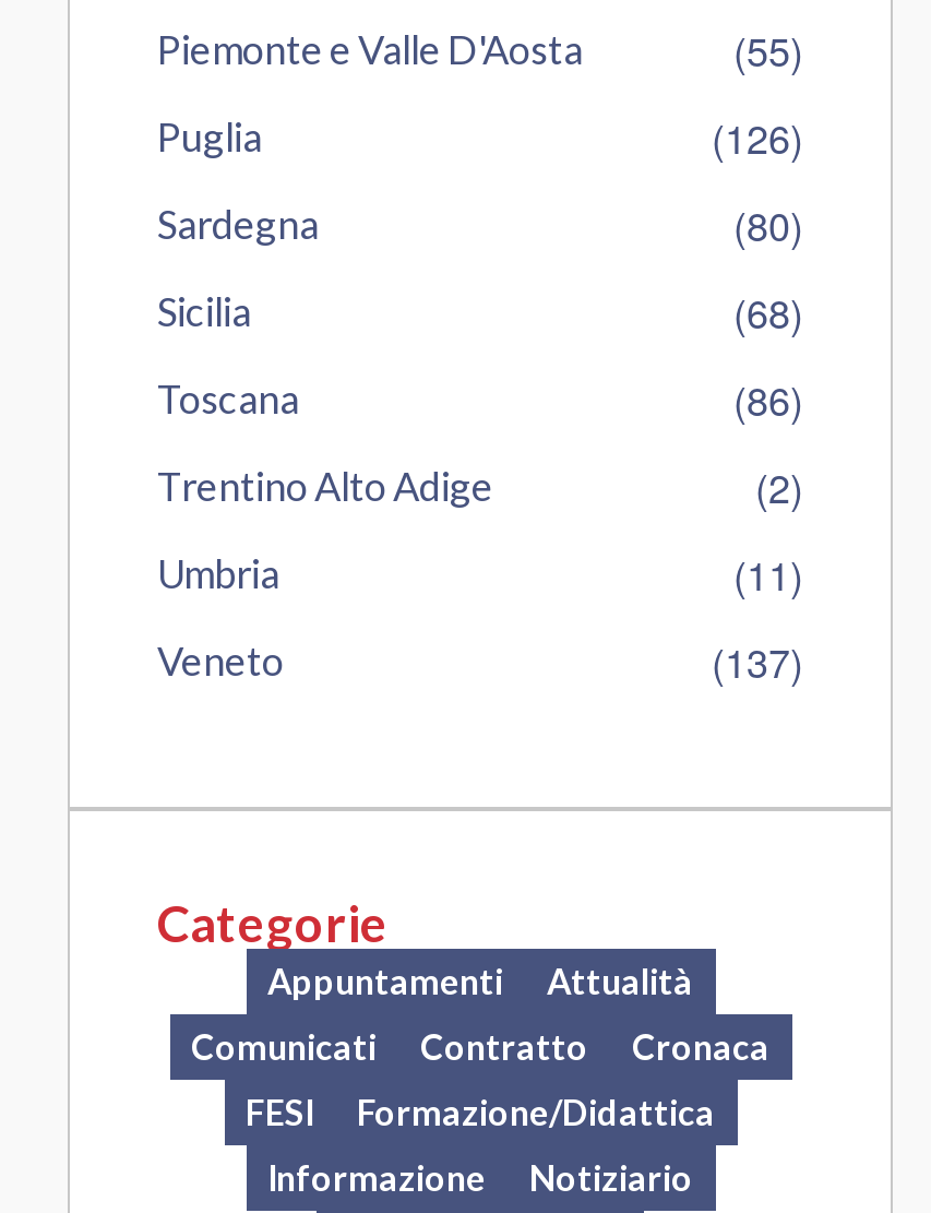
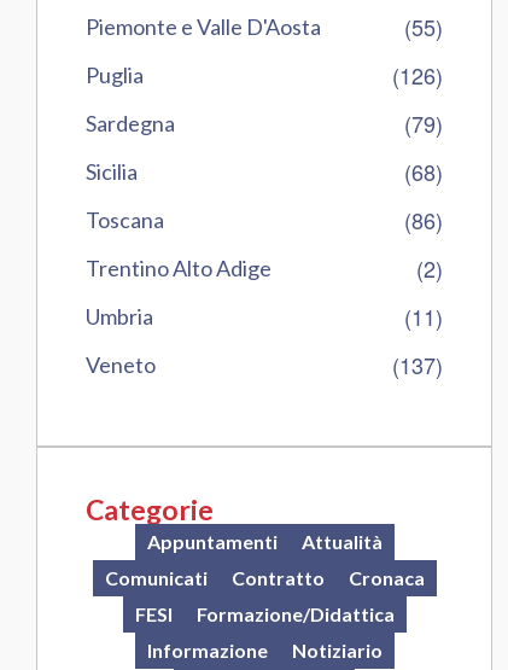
- (80)
+ (79)
